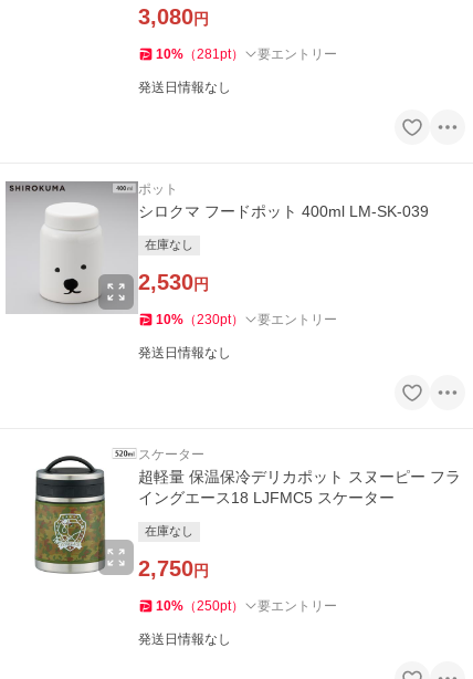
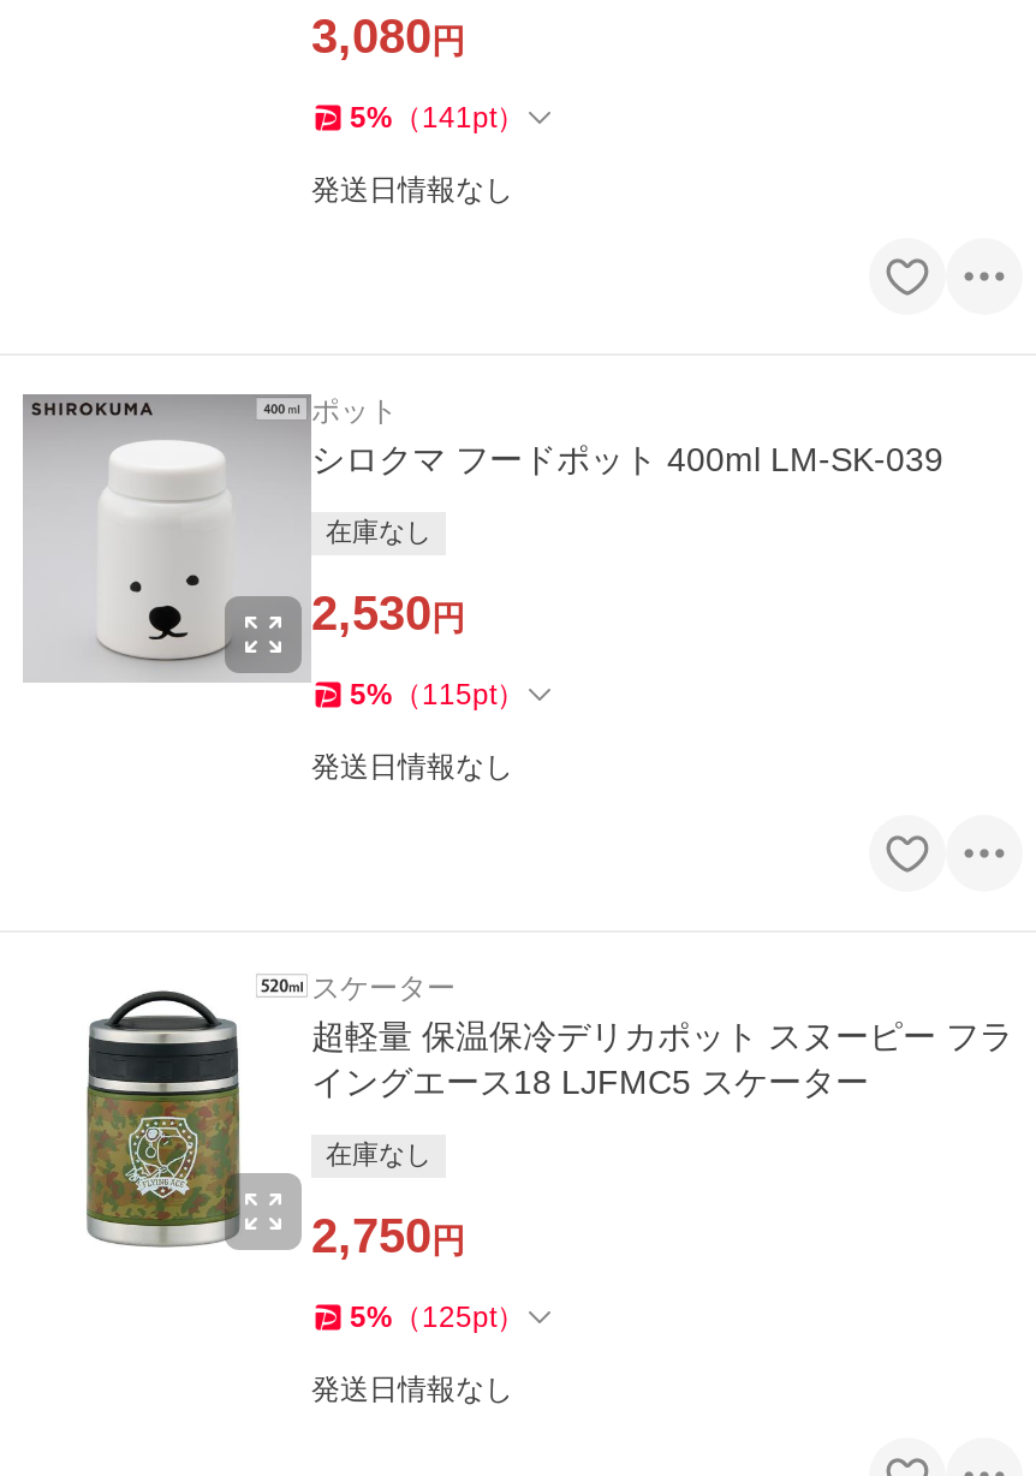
- 10%（281pt）
- 要エントリー
+ 5%（141pt）

- 10%（230pt）
- 要エントリー
+ 5%（115pt）

- 10%（250pt）
- 要エントリー
+ 5%（125pt）
